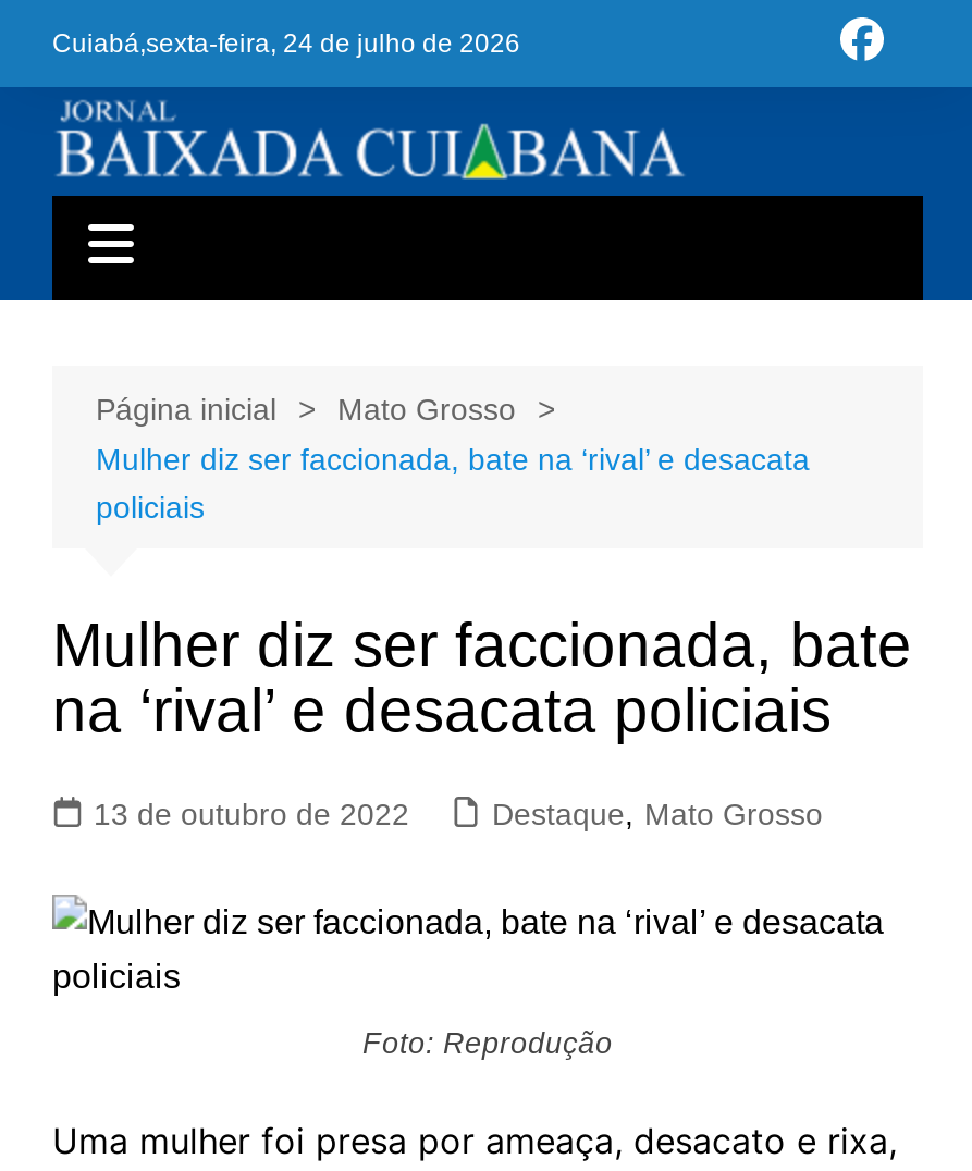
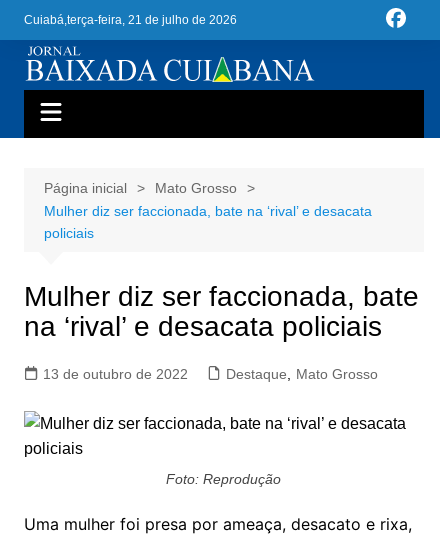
- Cuiabá,sexta-feira, 24 de julho de 2026
+ Cuiabá,terça-feira, 21 de julho de 2026
